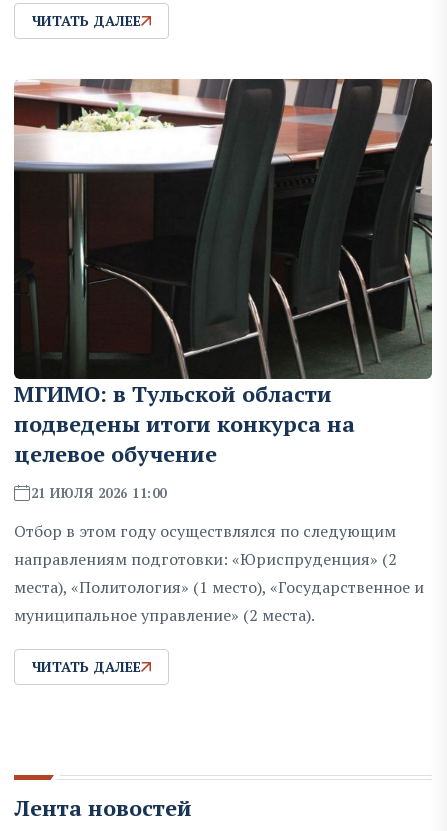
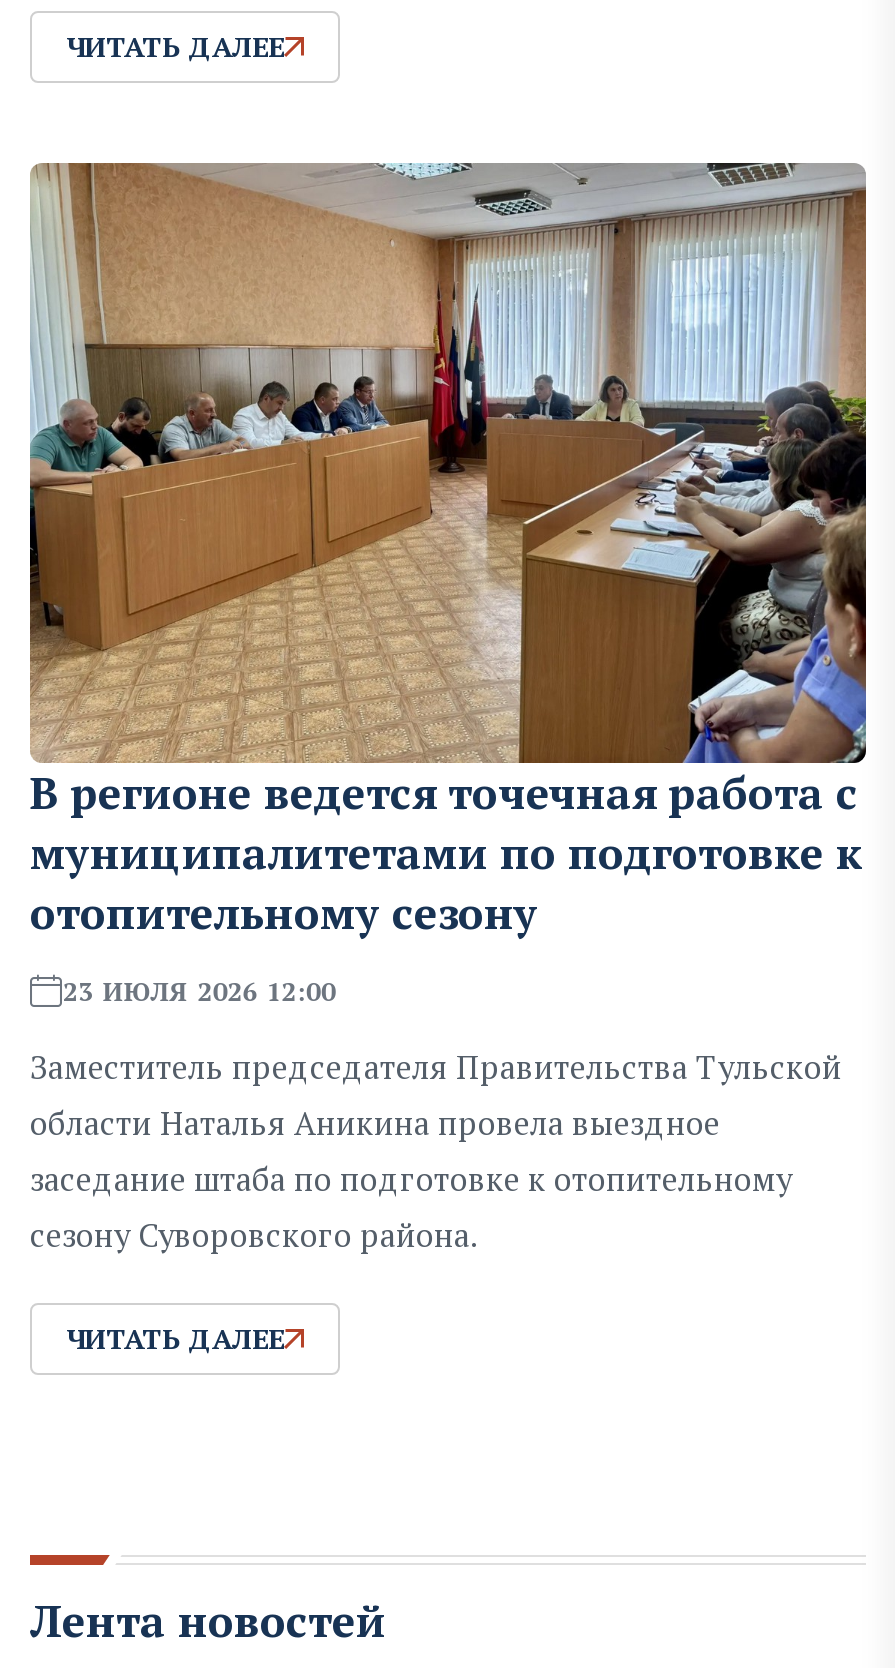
- [image]
- МГИМО: в Тульской области
- подведены итоги конкурса на
- целевое обучение
+ [image]
+ В регионе ведется точечная работа с
+ муниципалитетами по подготовке к
+ отопительному сезону

- 21 ИЮЛЯ 2026 11:00
+ 23 ИЮЛЯ 2026 12:00

- Отбор в этом году осуществлялся по следующим
- направлениям подготовки: «Юриспруденция» (2
- места), «Политология» (1 место), «Государственное и
- муниципальное управление» (2 места).
+ Заместитель председателя Правительства Тульской
+ области Наталья Аникина провела выездное
+ заседание штаба по подготовке к отопительному
+ сезону Суворовского района.
